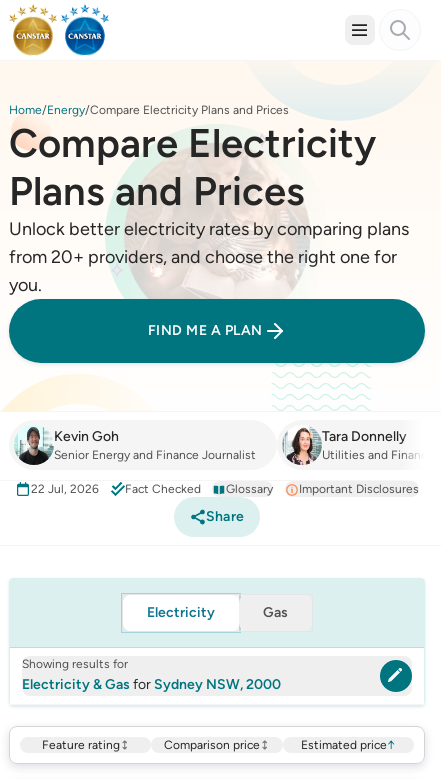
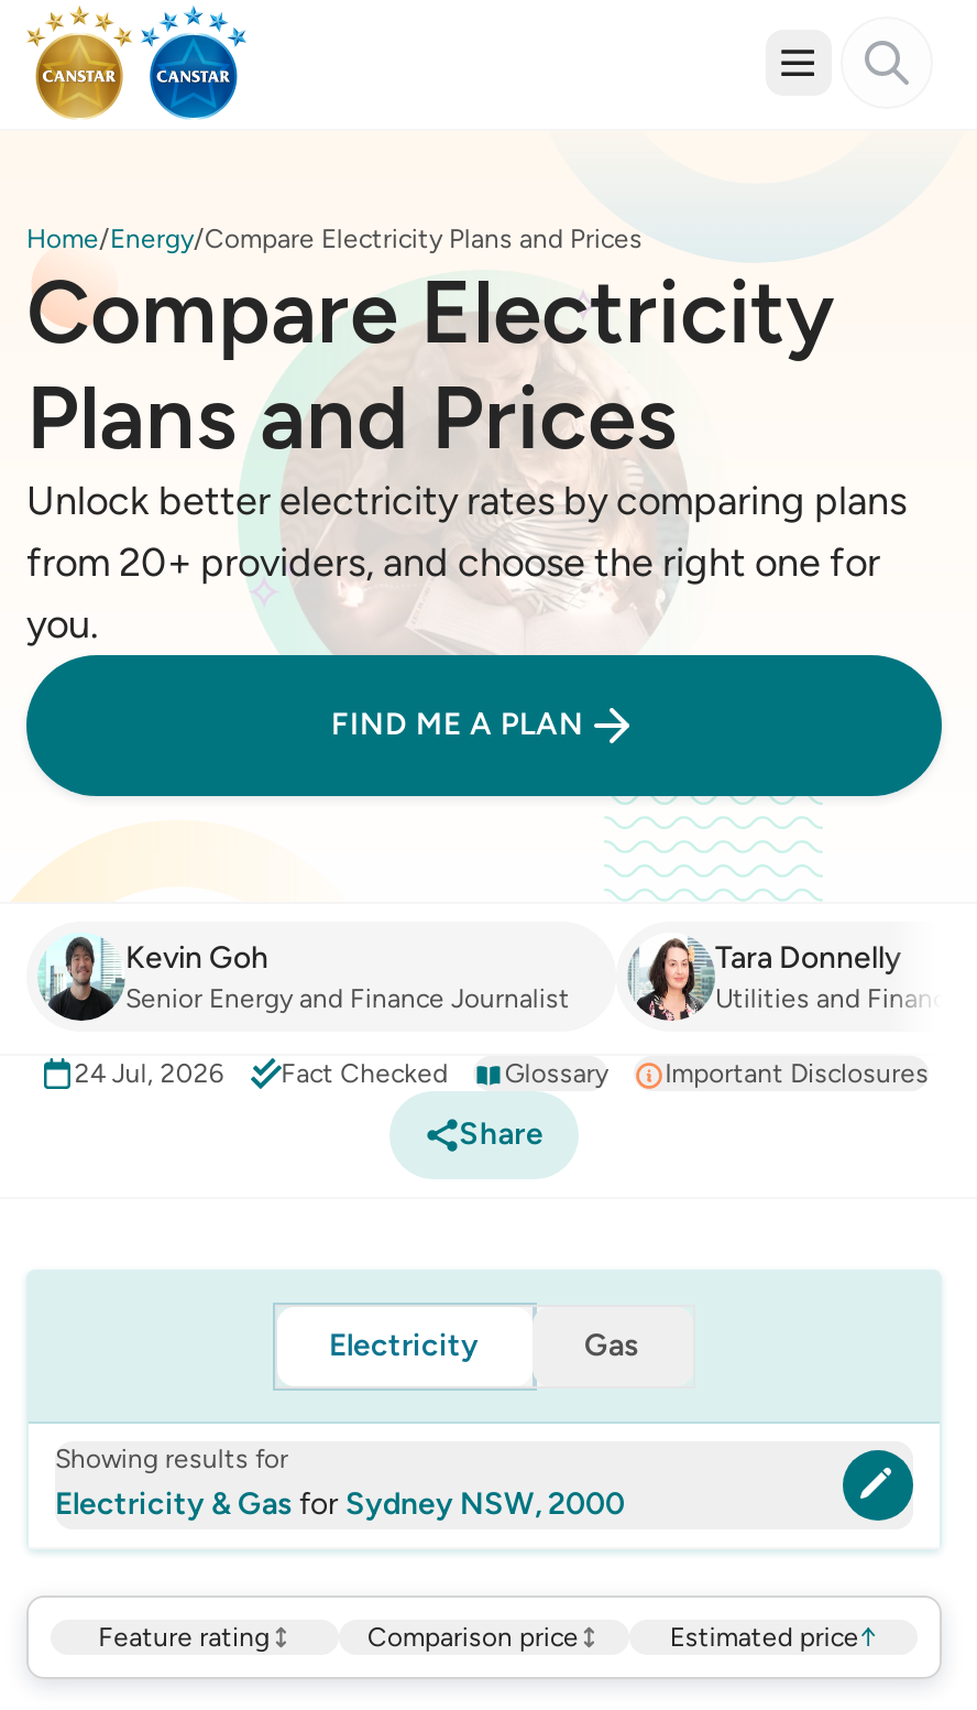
- 22 Jul, 2026 Fact Checked Glossary Important Disclosures
+ 24 Jul, 2026 Fact Checked Glossary Important Disclosures
